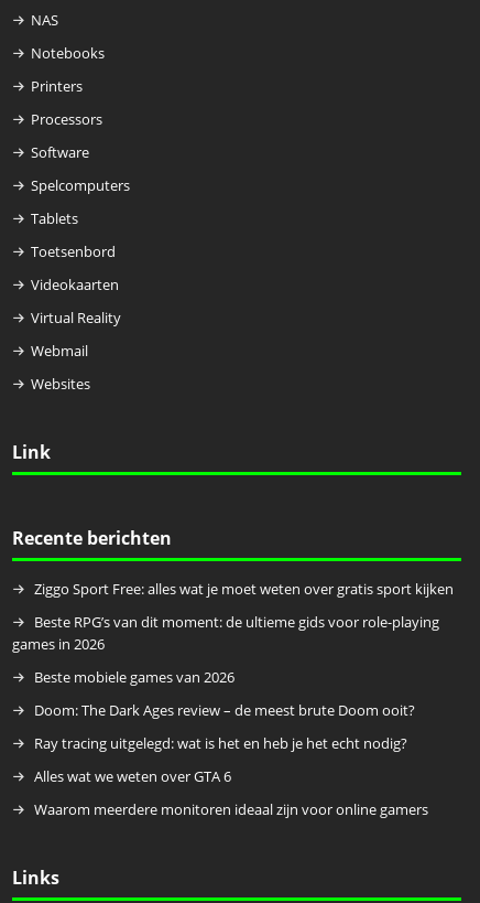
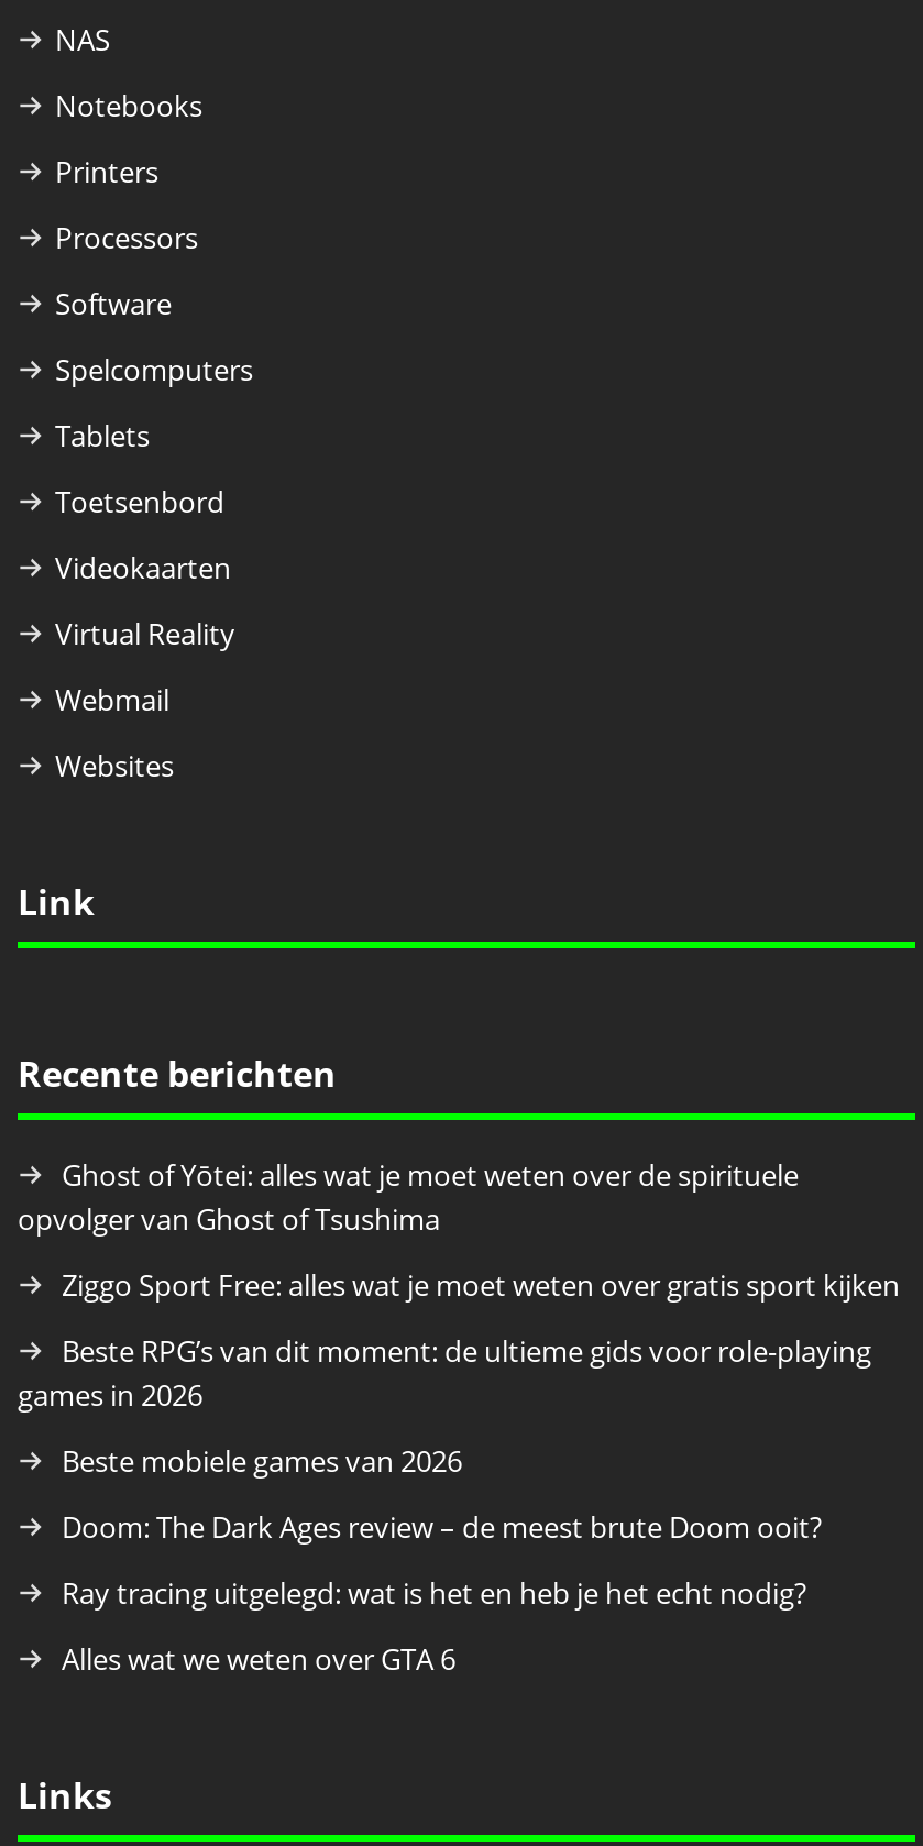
+ Ghost of Yōtei: alles wat je moet weten over de spirituele
+ opvolger van Ghost of Tsushima

moved down: Ziggo Sport Free: alles wat je moet weten over gratis sport kijken | Beste RPG’s van dit moment: de ultieme gids voor role-playing | games in 2026 | Beste mobiele games van 2026 | Doom: The Dark Ages review – de meest brute Doom ooit? | Ray tracing uitgelegd: wat is het en heb je het echt nodig? | Alles wat we weten over GTA 6

- Waarom meerdere monitoren ideaal zijn voor online gamers
